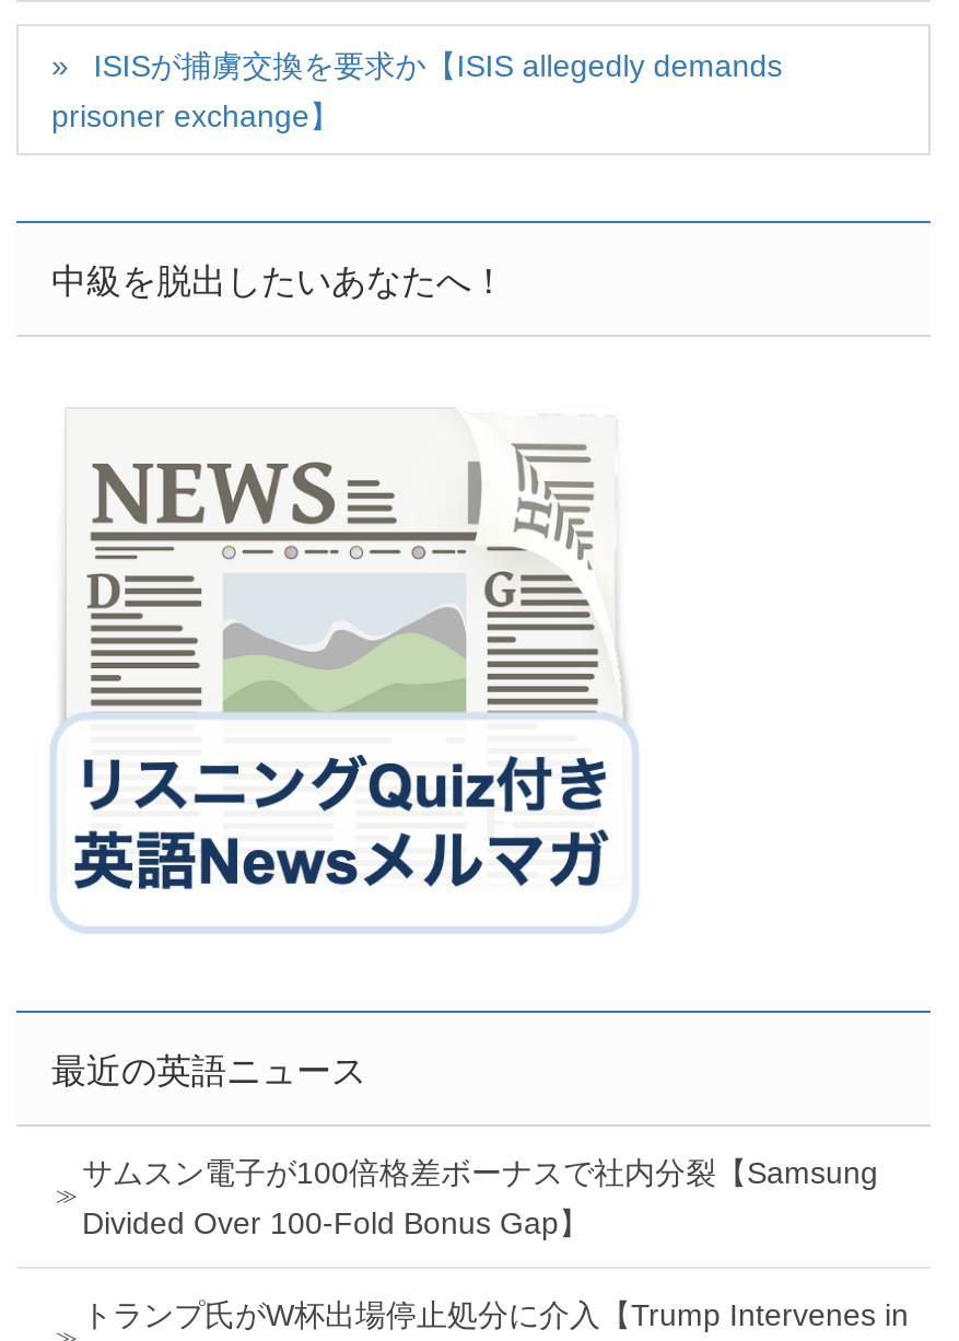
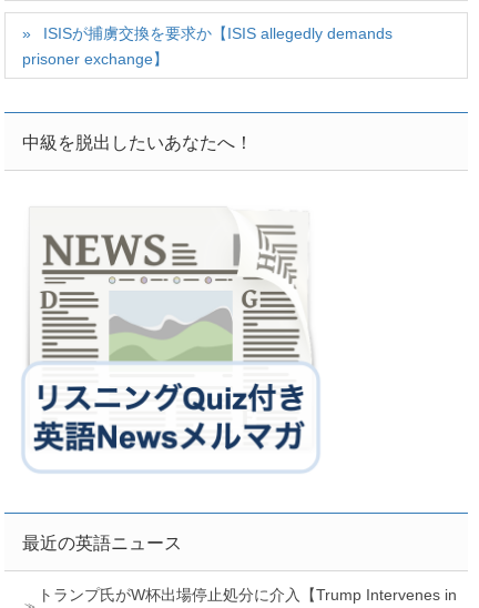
- サムスン電子が100倍格差ボーナスで社内分裂【Samsung
- Divided Over 100-Fold Bonus Gap】
